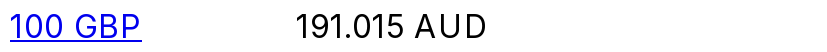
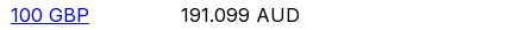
- 191.015 AUD
+ 191.099 AUD
